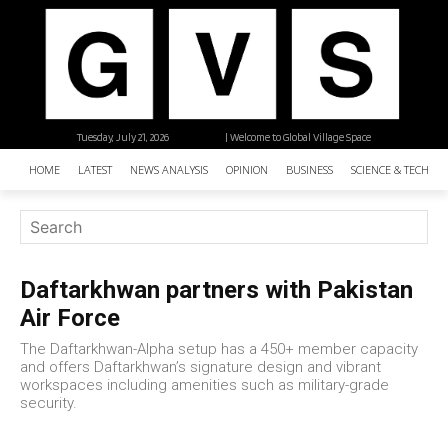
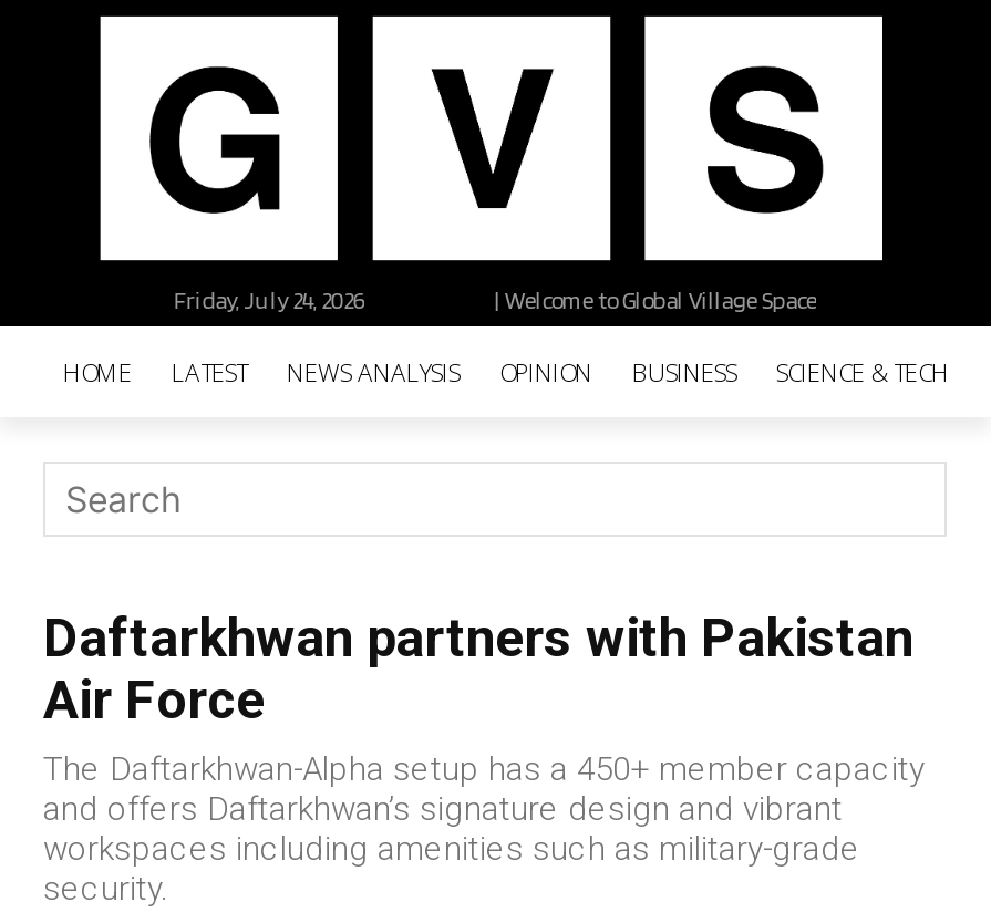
- Tuesday, July 21, 2026
+ Friday, July 24, 2026
